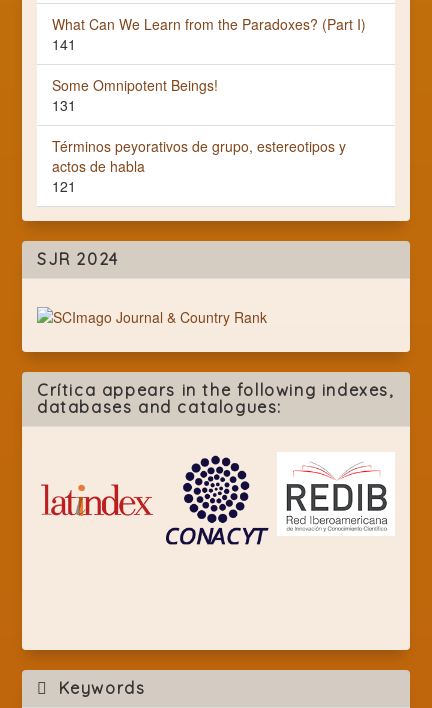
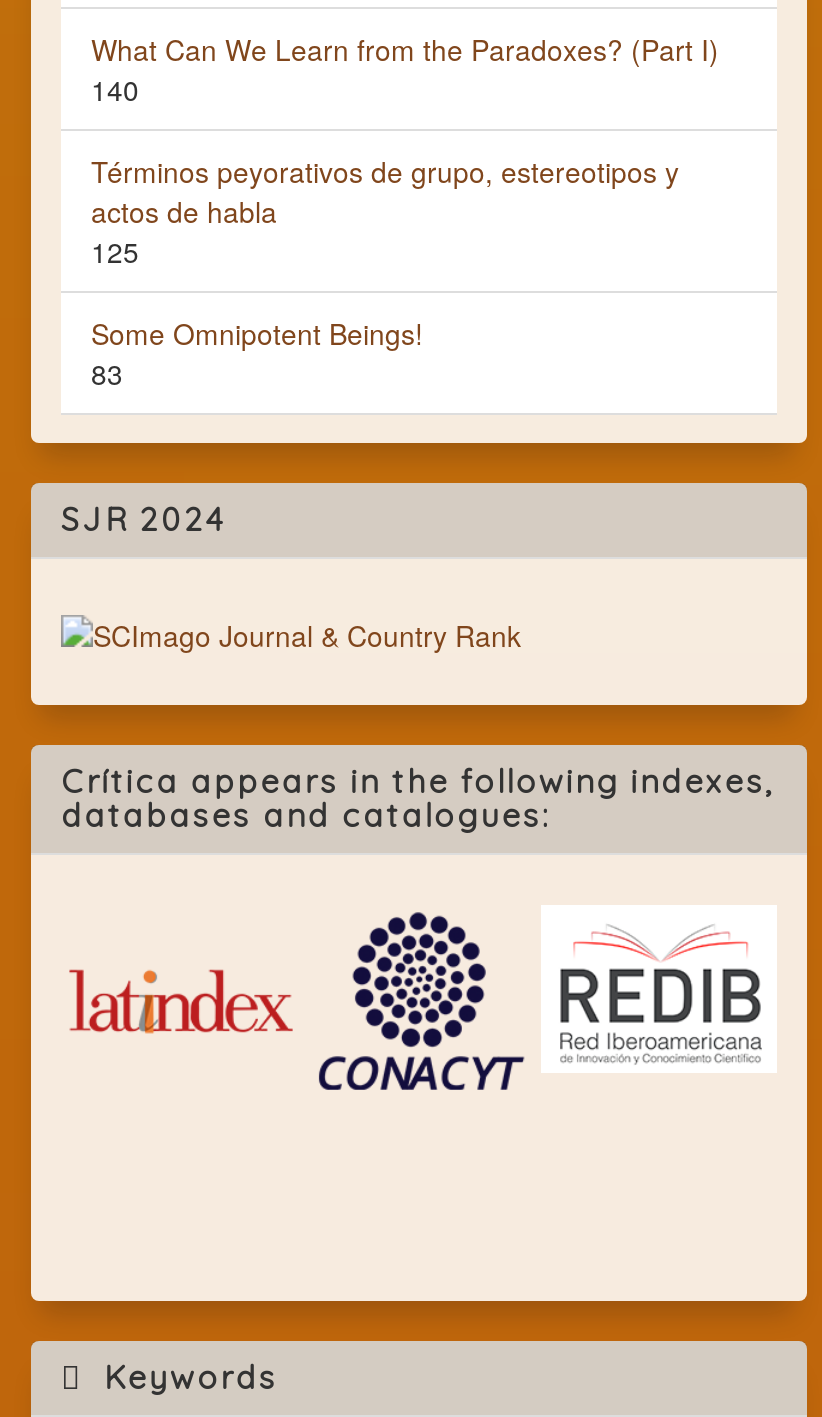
- 141
- 131
+ 140

moved down: Some Omnipotent Beings!

moved up: Términos peyorativos de grupo, estereotipos y | actos de habla

- 121
+ 125
+ 83
